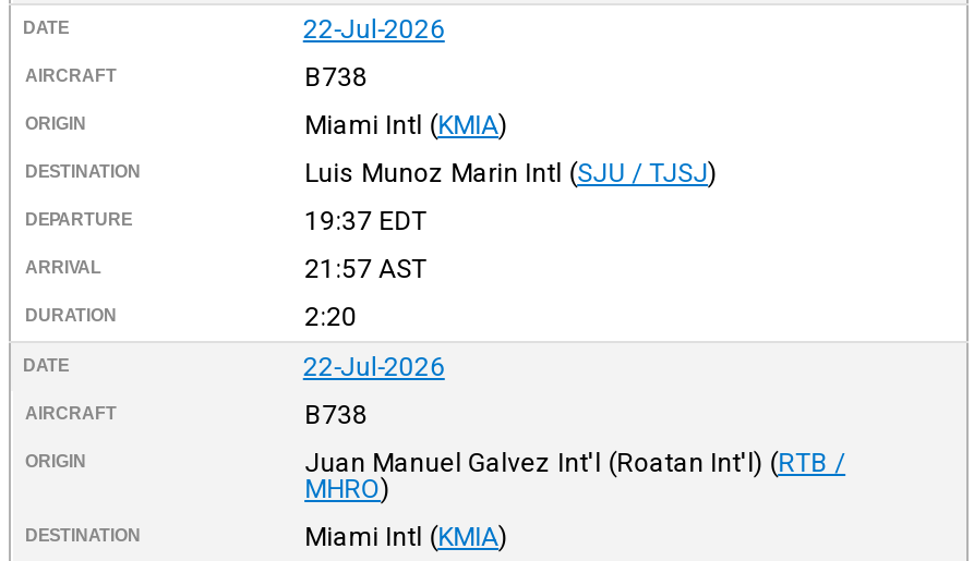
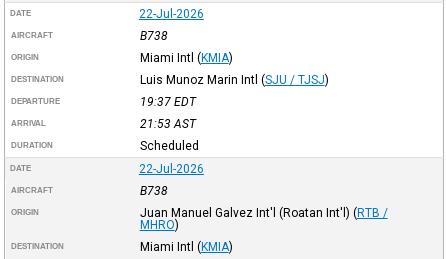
- 21:57 AST
+ 21:53 AST

- 2:20
+ Scheduled
